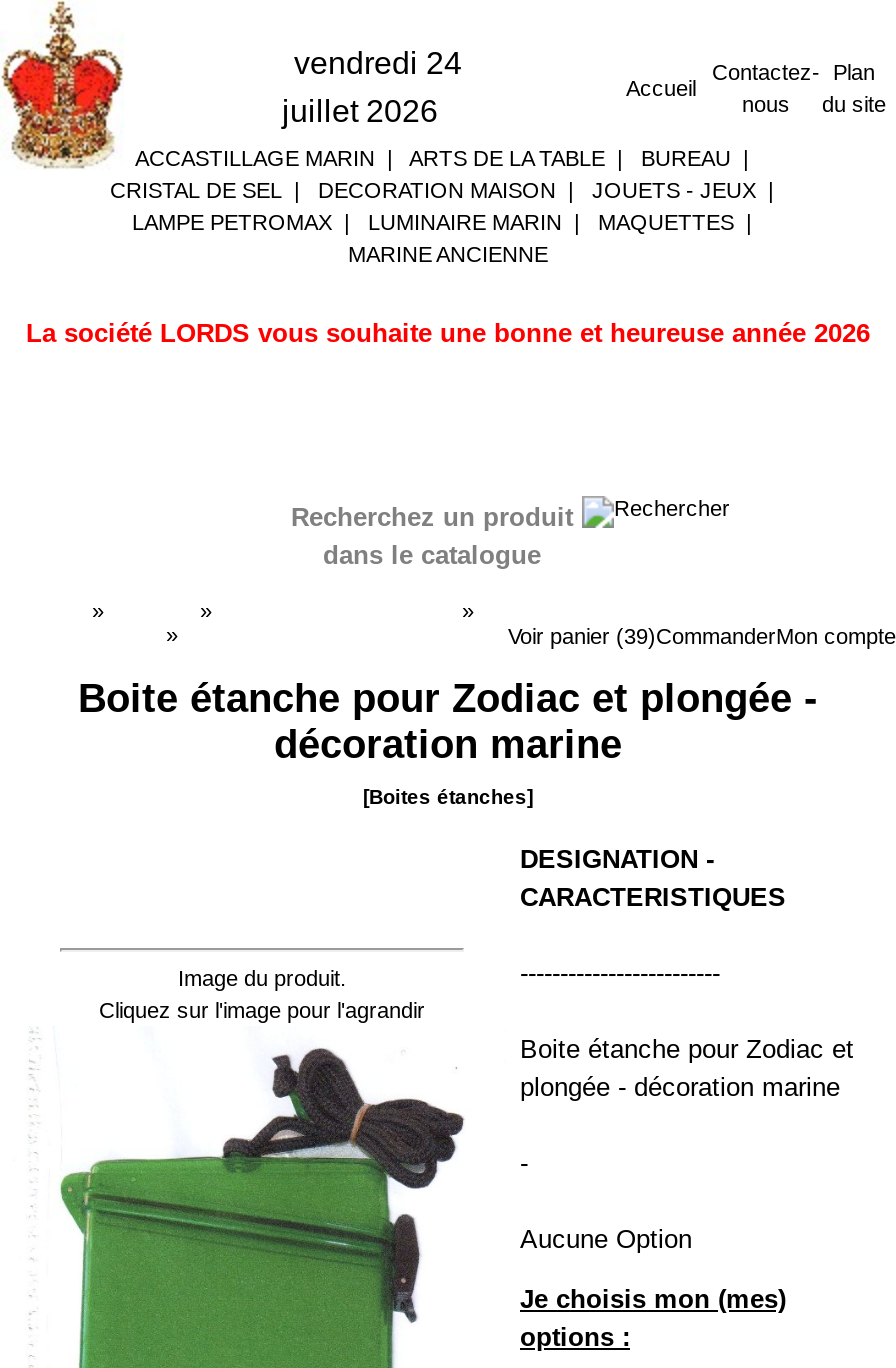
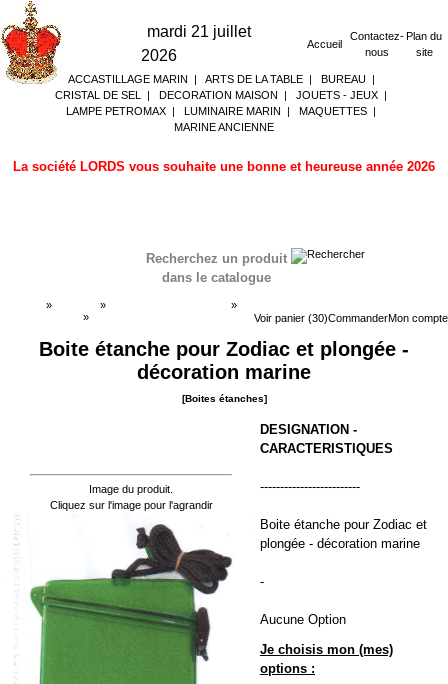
- vendredi 24
- juillet 2026
+ mardi 21 juillet
+ 2026

- Voir panier (39)CommanderMon compte
+ Voir panier (30)CommanderMon compte
